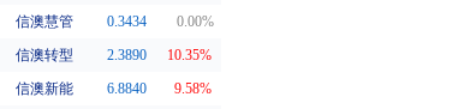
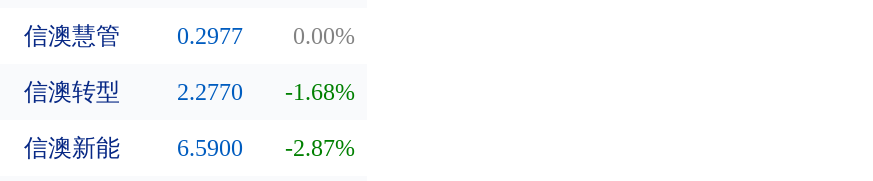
- 0.3434 0.00%
+ 0.2977 0.00%

- 2.3890
+ 2.2770

- 10.35%
+ -1.68%

- 6.8840
+ 6.5900

- 9.58%
+ -2.87%
